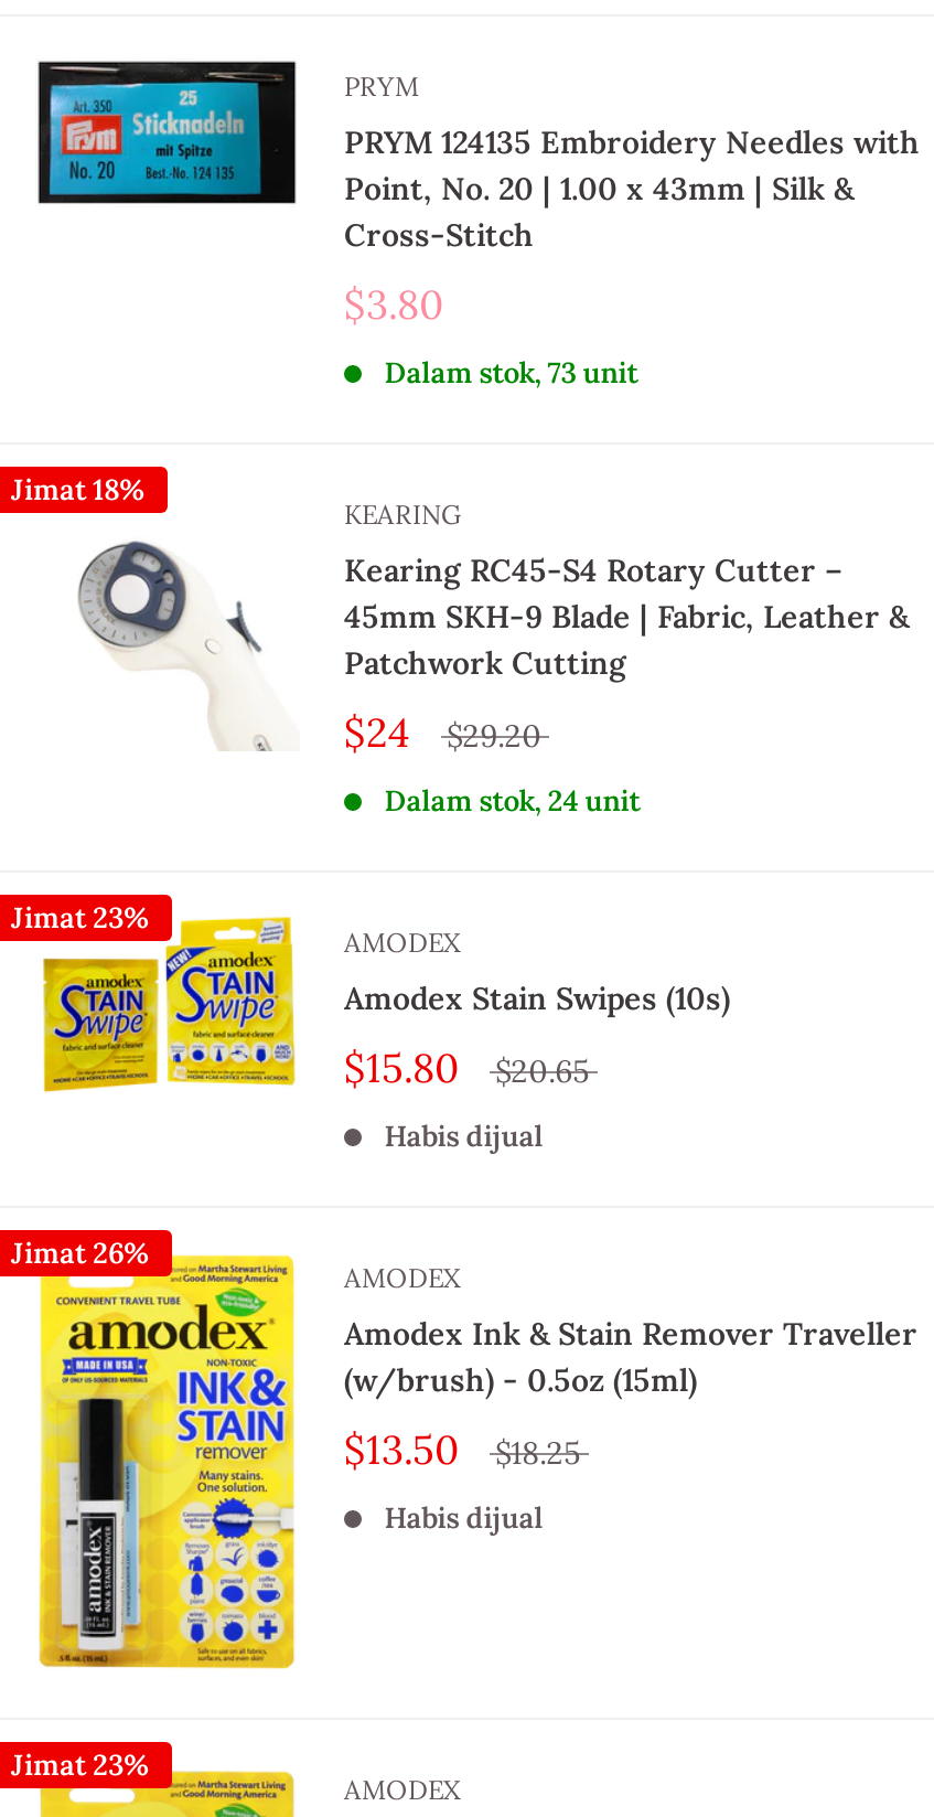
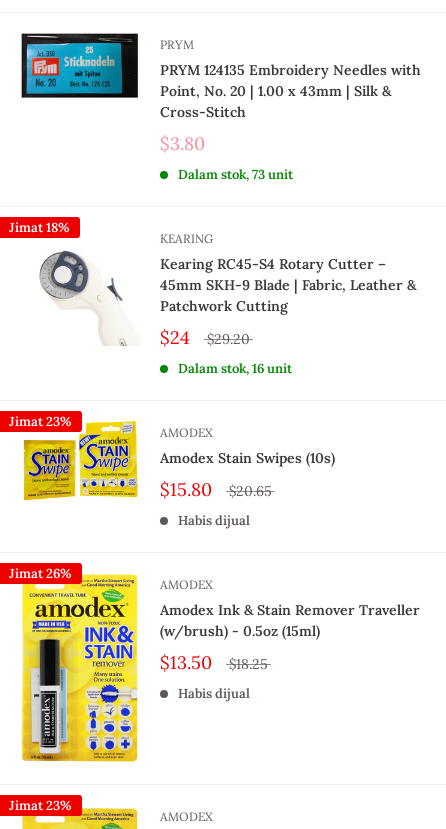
- Dalam stok, 24 unit
+ Dalam stok, 16 unit
